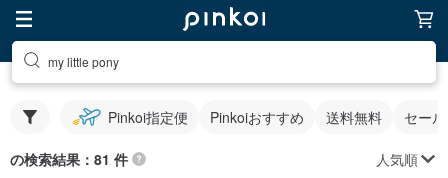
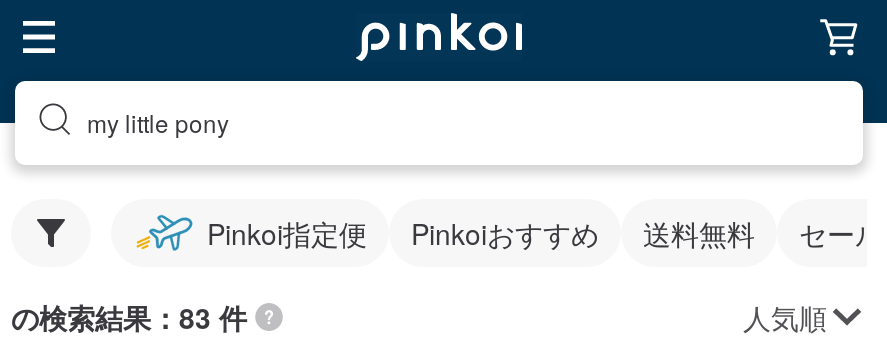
- の検索結果：81 件
+ の検索結果：83 件
